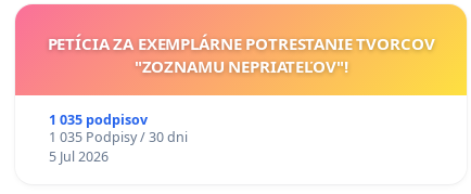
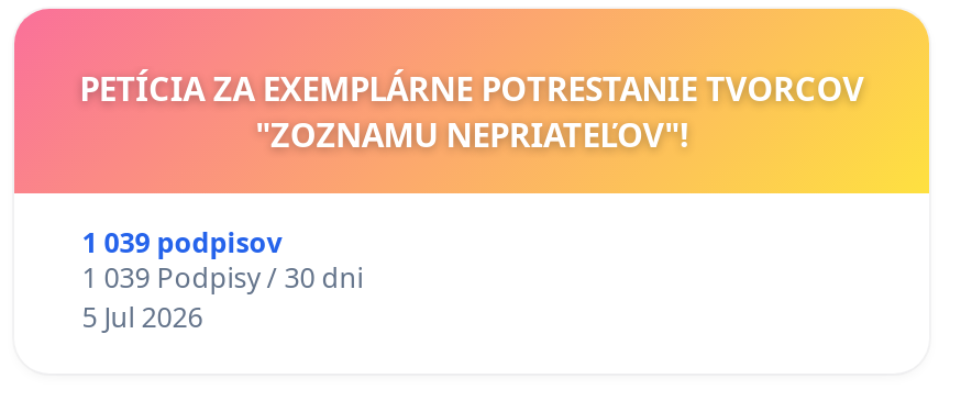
- 1 035 podpisov
+ 1 039 podpisov

- 1 035 Podpisy / 30 dni
+ 1 039 Podpisy / 30 dni
